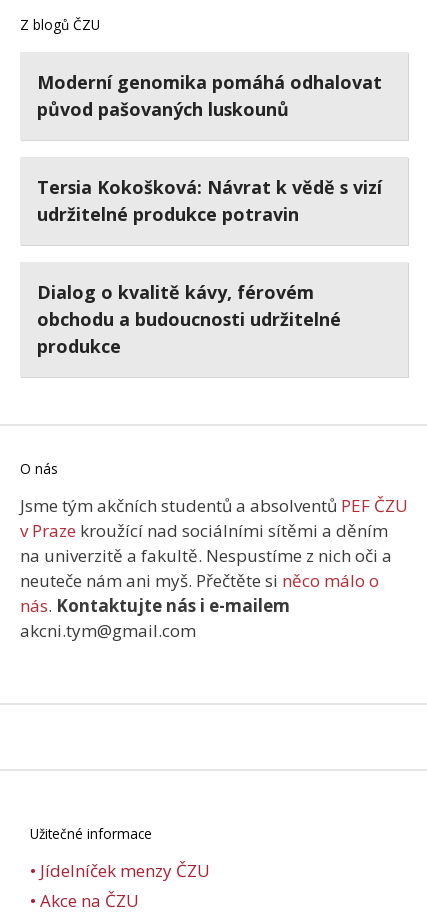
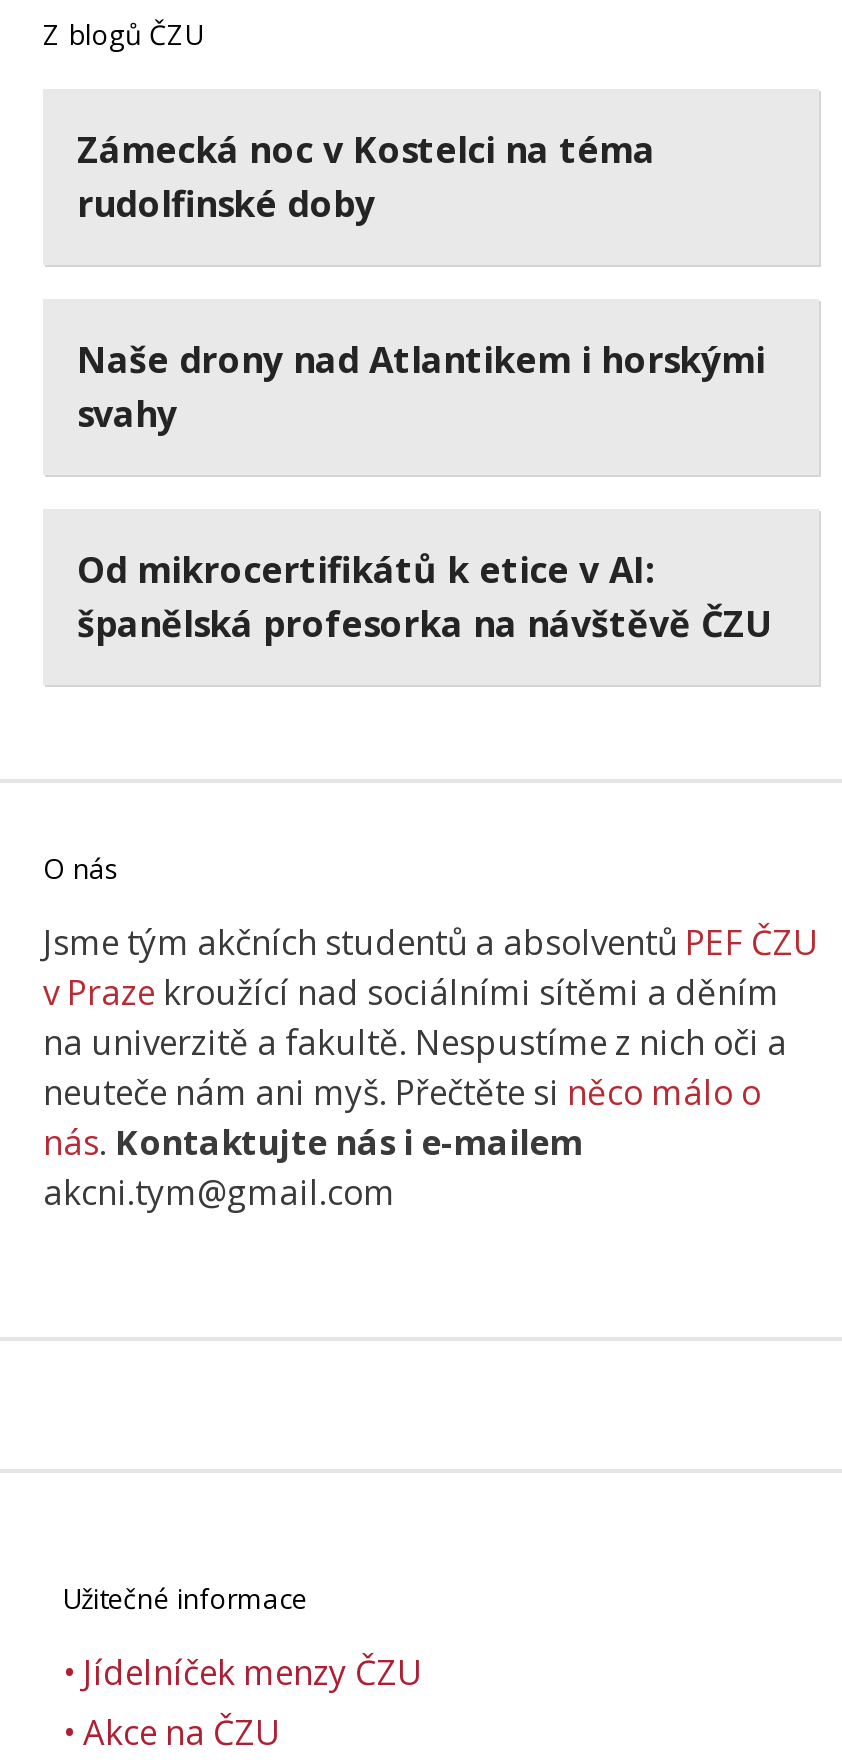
- Moderní genomika pomáhá odhalovat
- původ pašovaných luskounů
+ Zámecká noc v Kostelci na téma
+ rudolfinské doby

- Tersia Kokošková: Návrat k vědě s vizí
- udržitelné produkce potravin
+ Naše drony nad Atlantikem i horskými
+ svahy

- Dialog o kvalitě kávy, férovém
- obchodu a budoucnosti udržitelné
- produkce
+ Od mikrocertifikátů k etice v AI:
+ španělská profesorka na návštěvě ČZU
